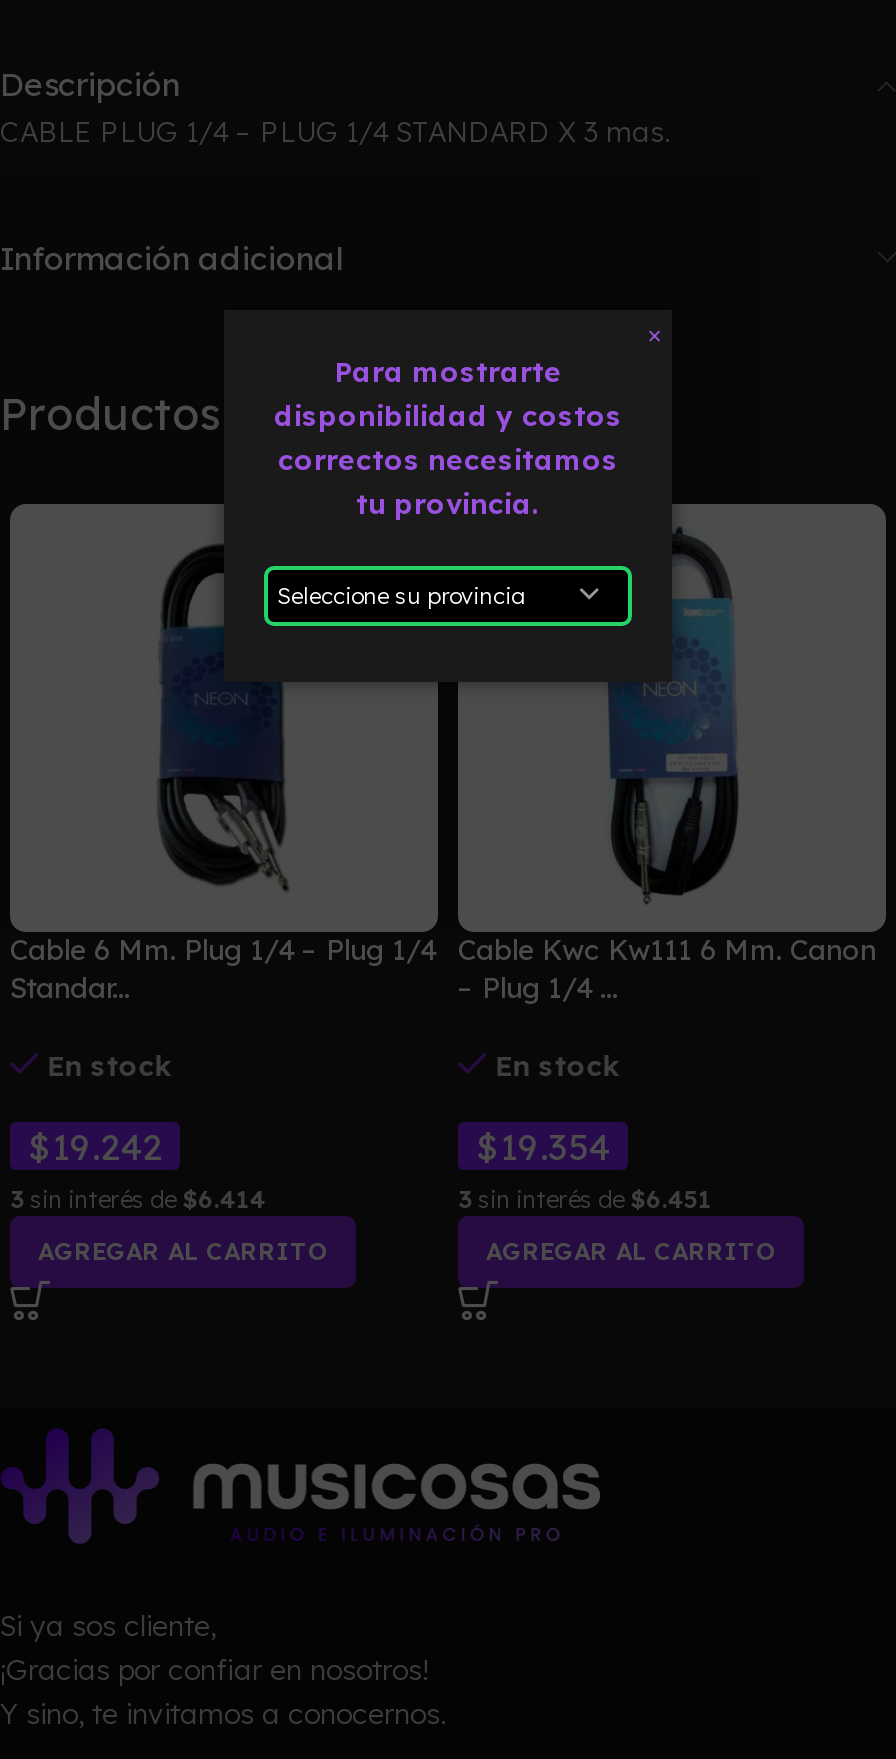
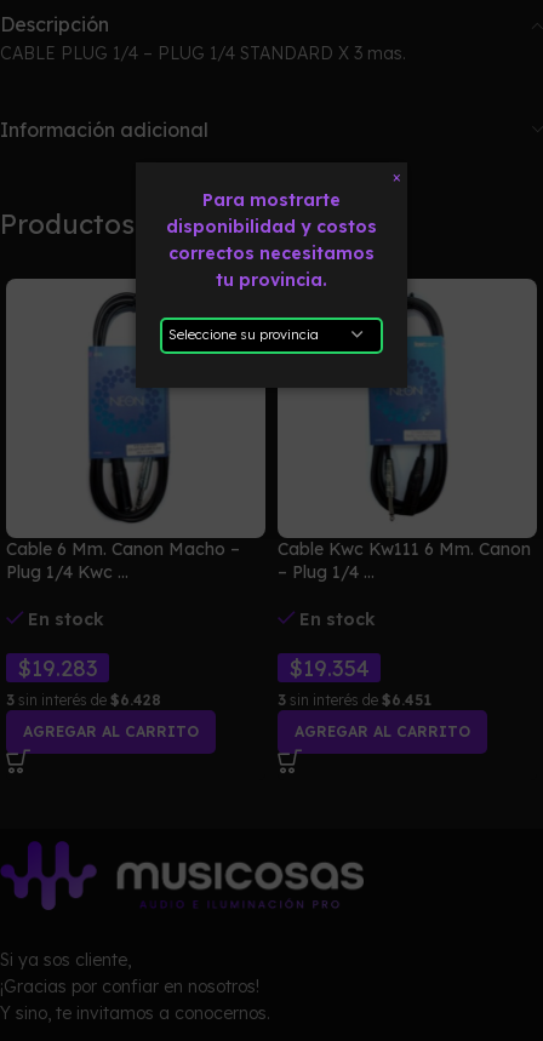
- [image]
- Cable 6 Mm. Plug 1/4 – Plug 1/4
- Standar...
+ [image]
+ Cable 6 Mm. Canon Macho –
+ Plug 1/4 Kwc ...

- $19.242
+ $19.283

- 3 sin interés de $6.414
+ 3 sin interés de $6.428
